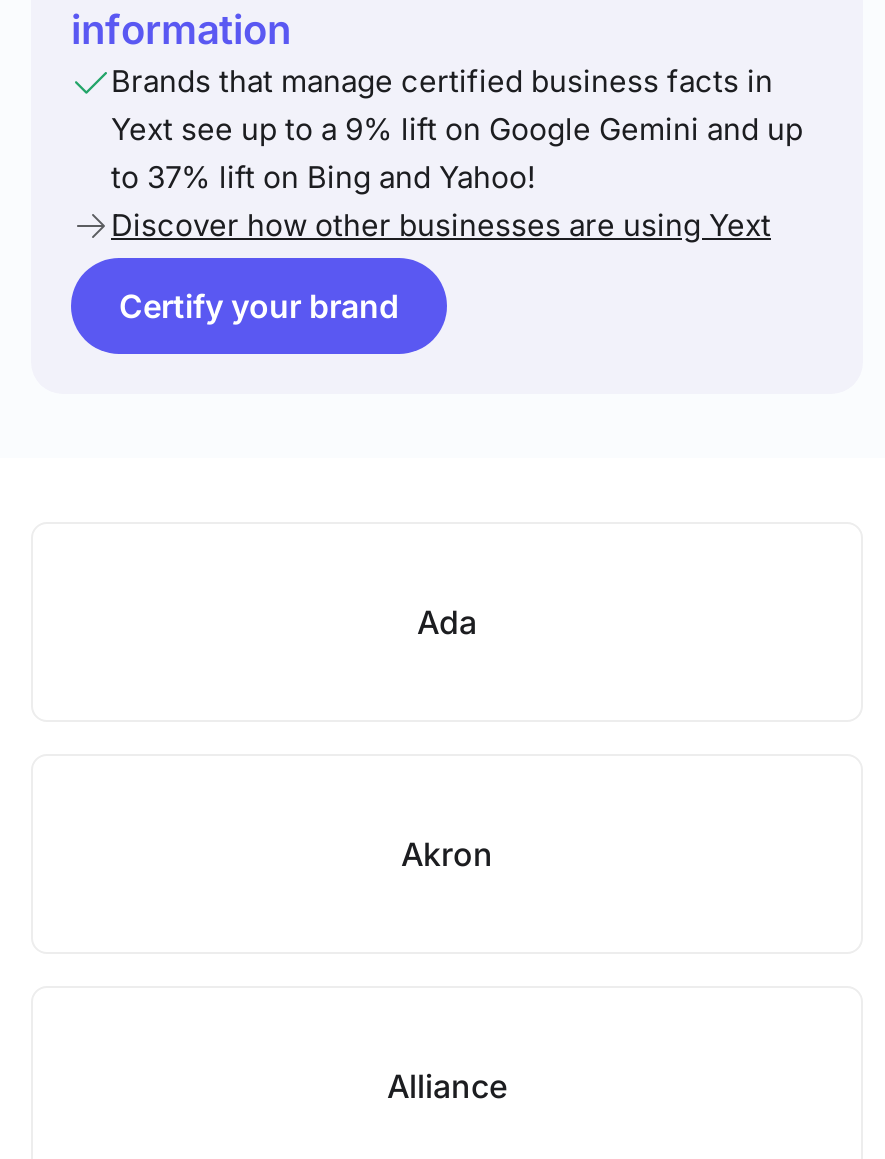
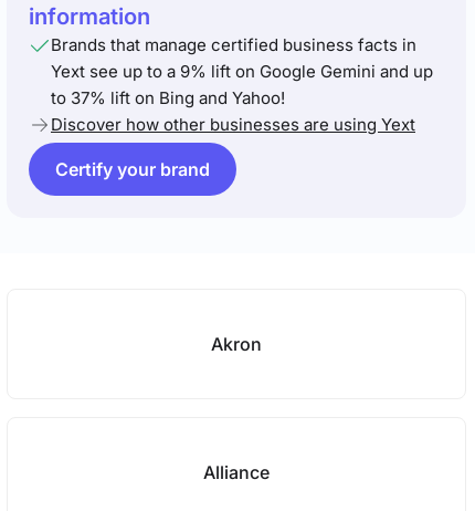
- Ada
